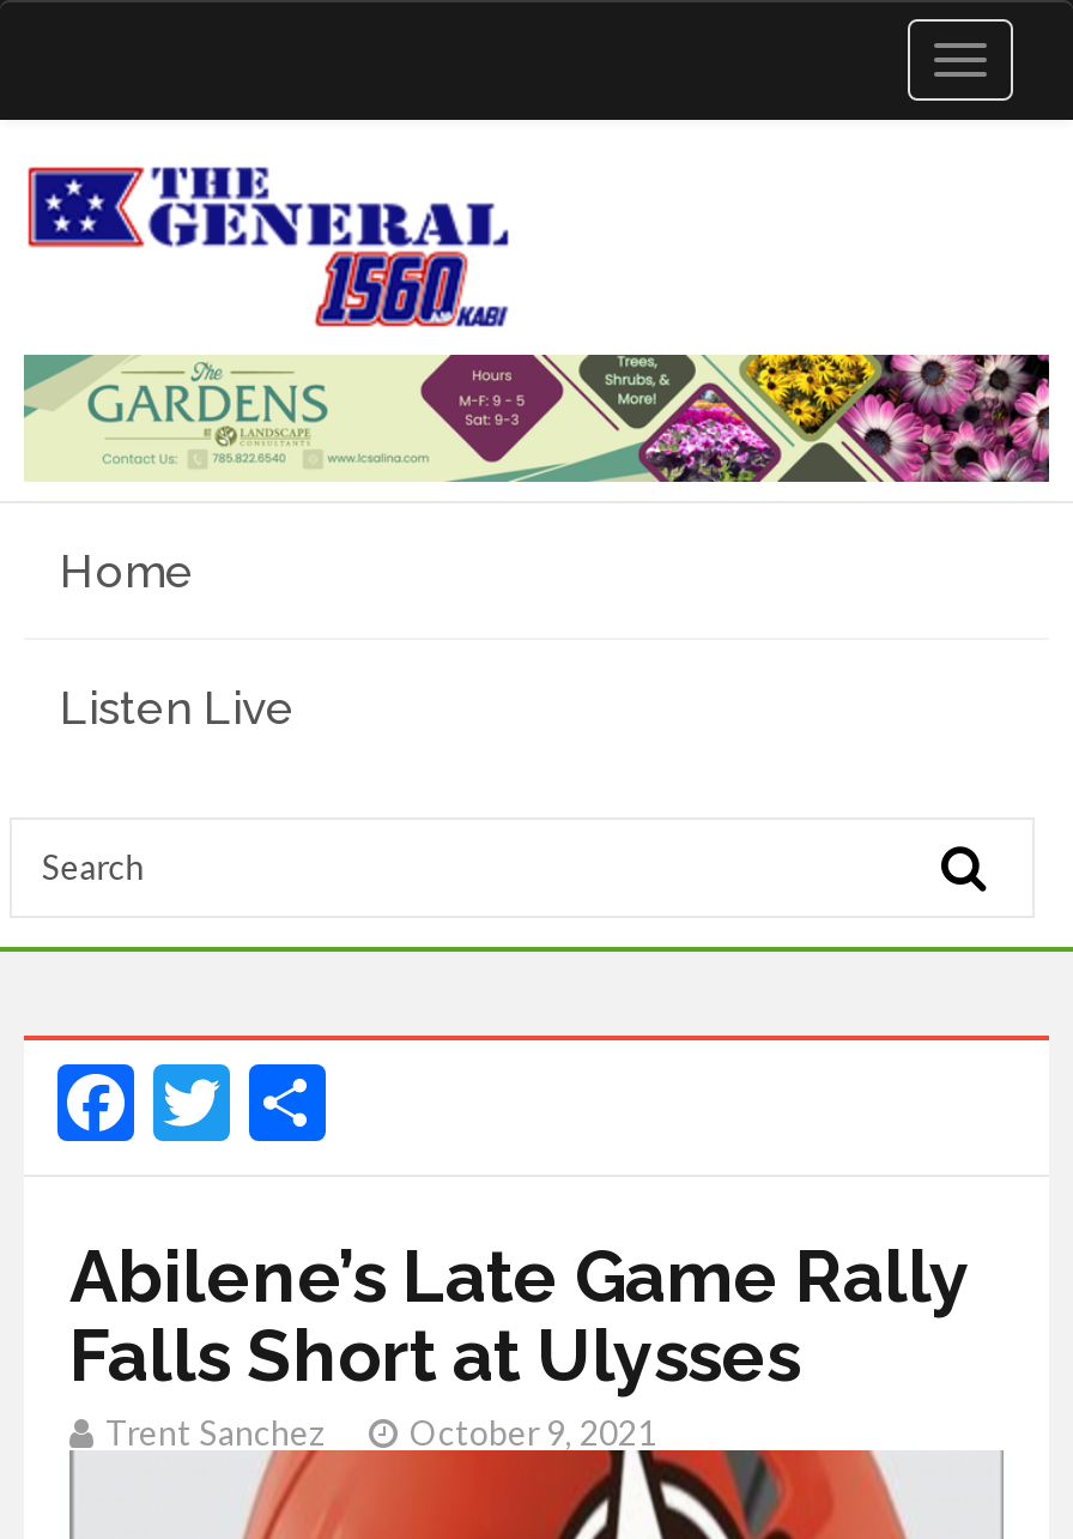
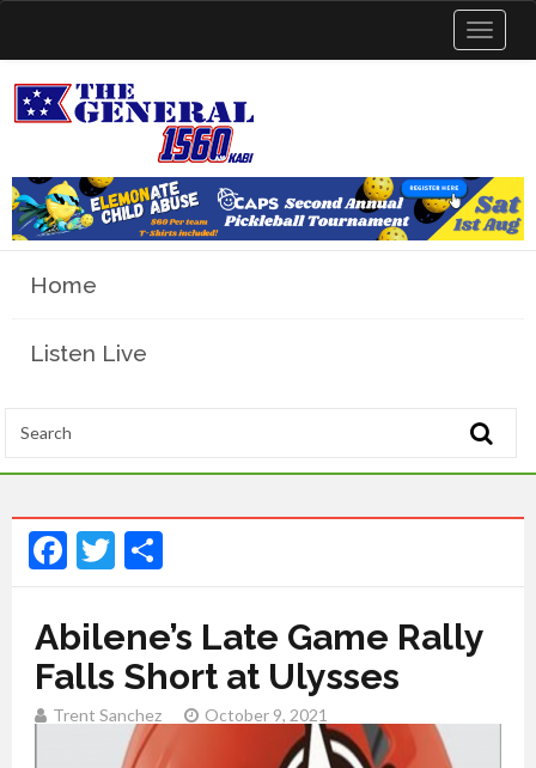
- [image]
+ [image]
